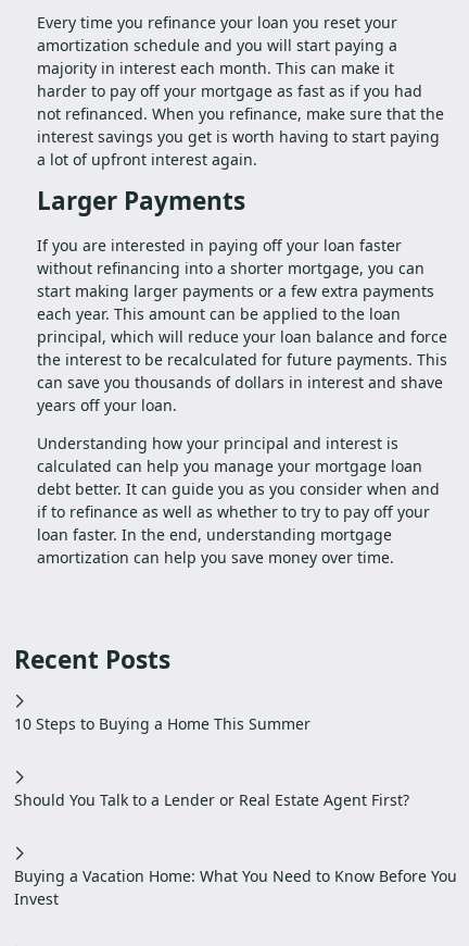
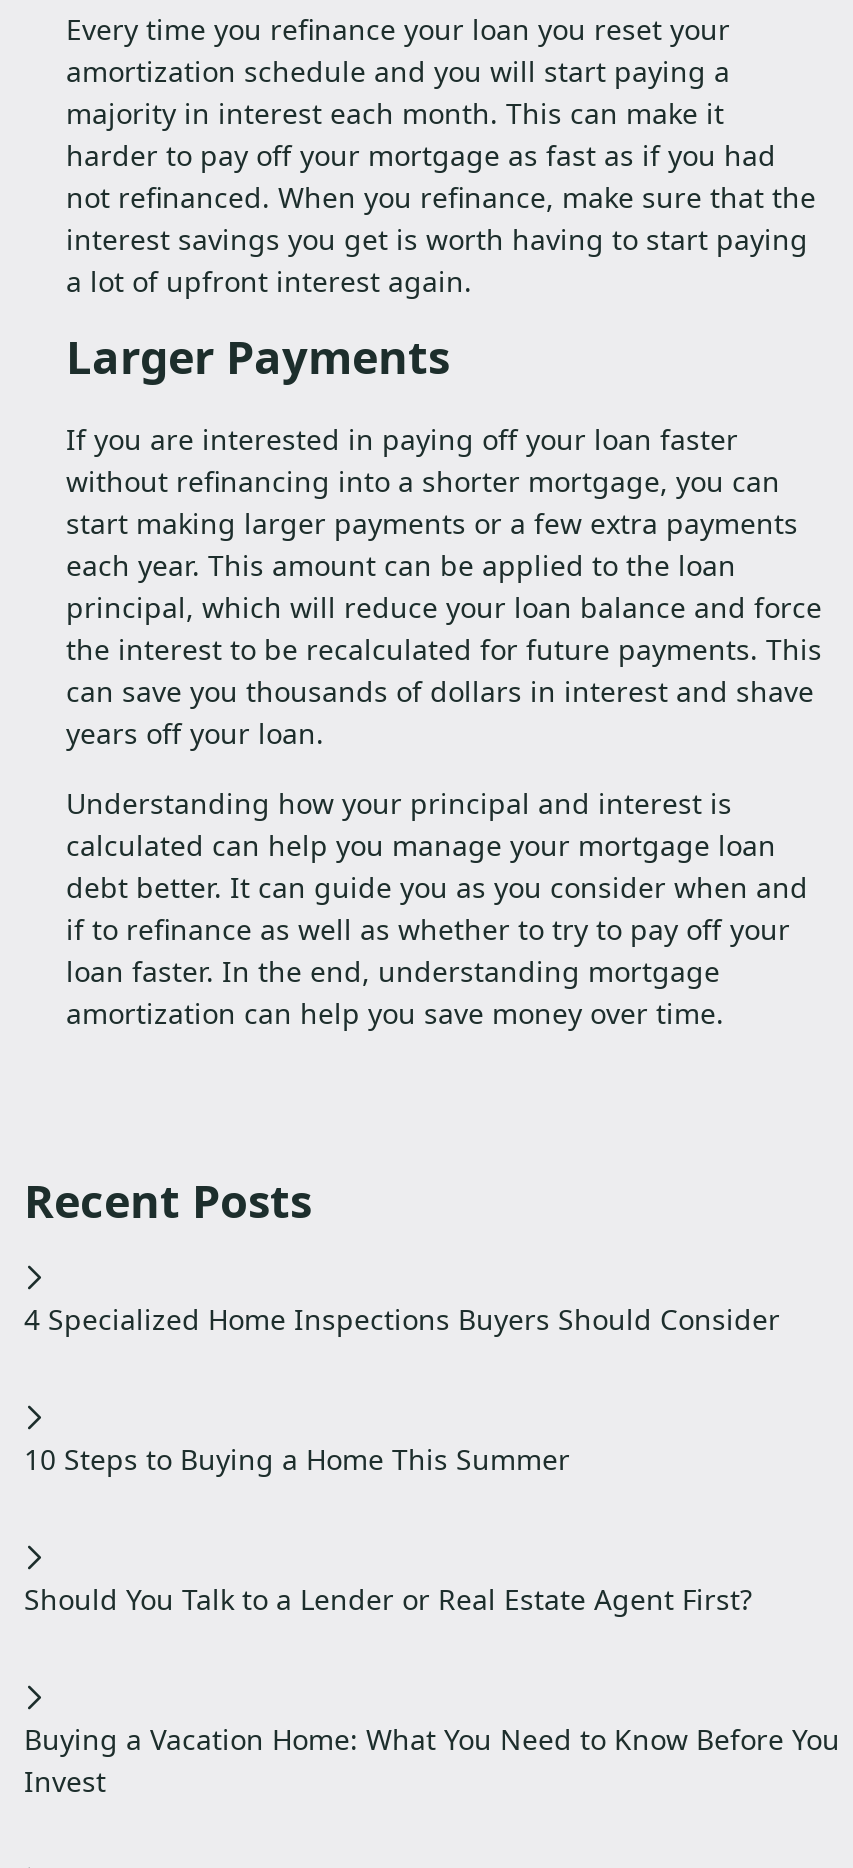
+ 4 Specialized Home Inspections Buyers Should Consider
